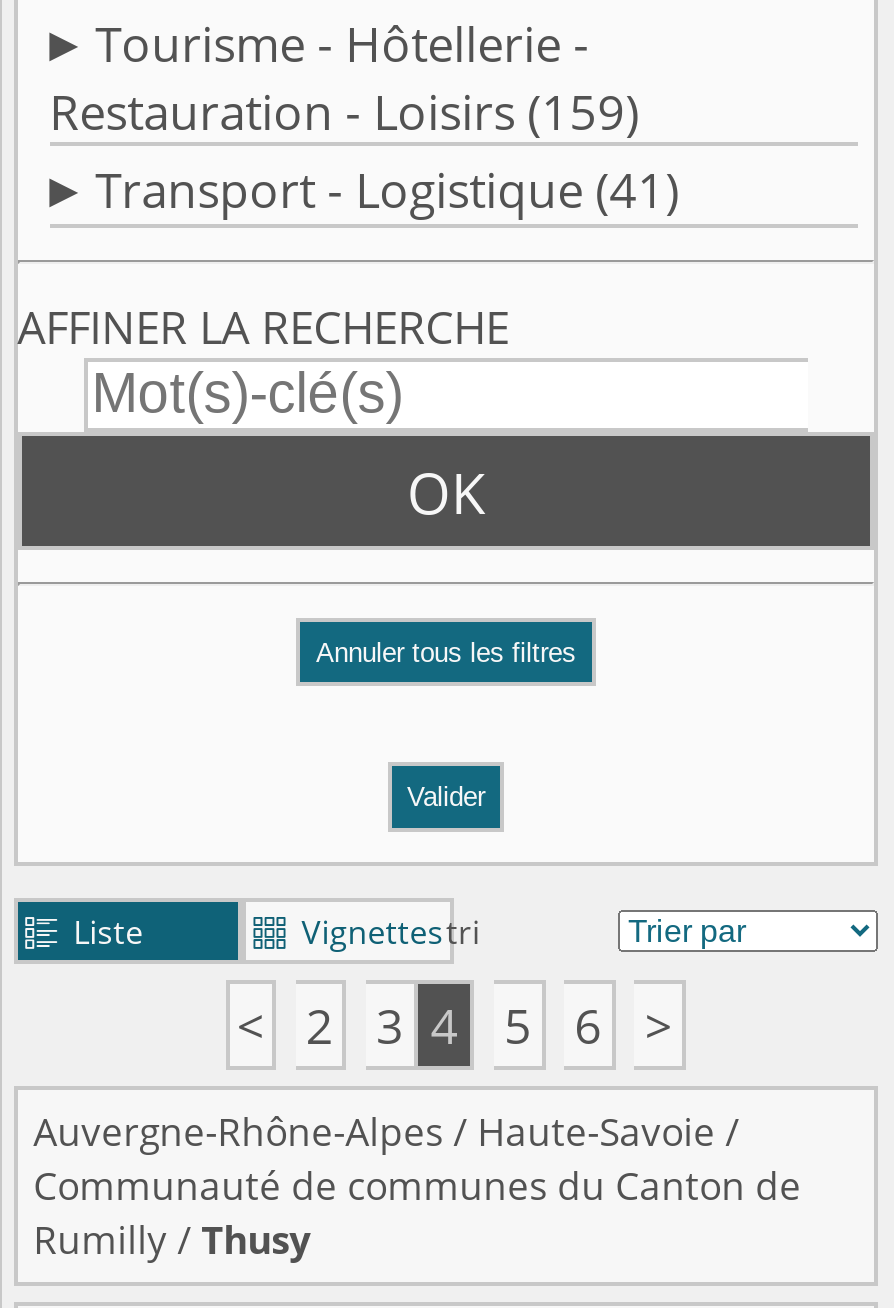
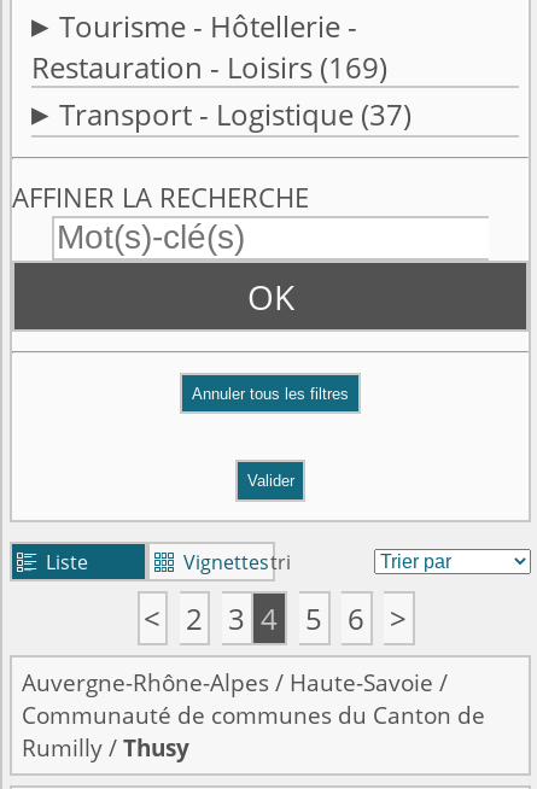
- Restauration - Loisirs (159)
+ Restauration - Loisirs (169)

- Transport - Logistique (41)
+ Transport - Logistique (37)
